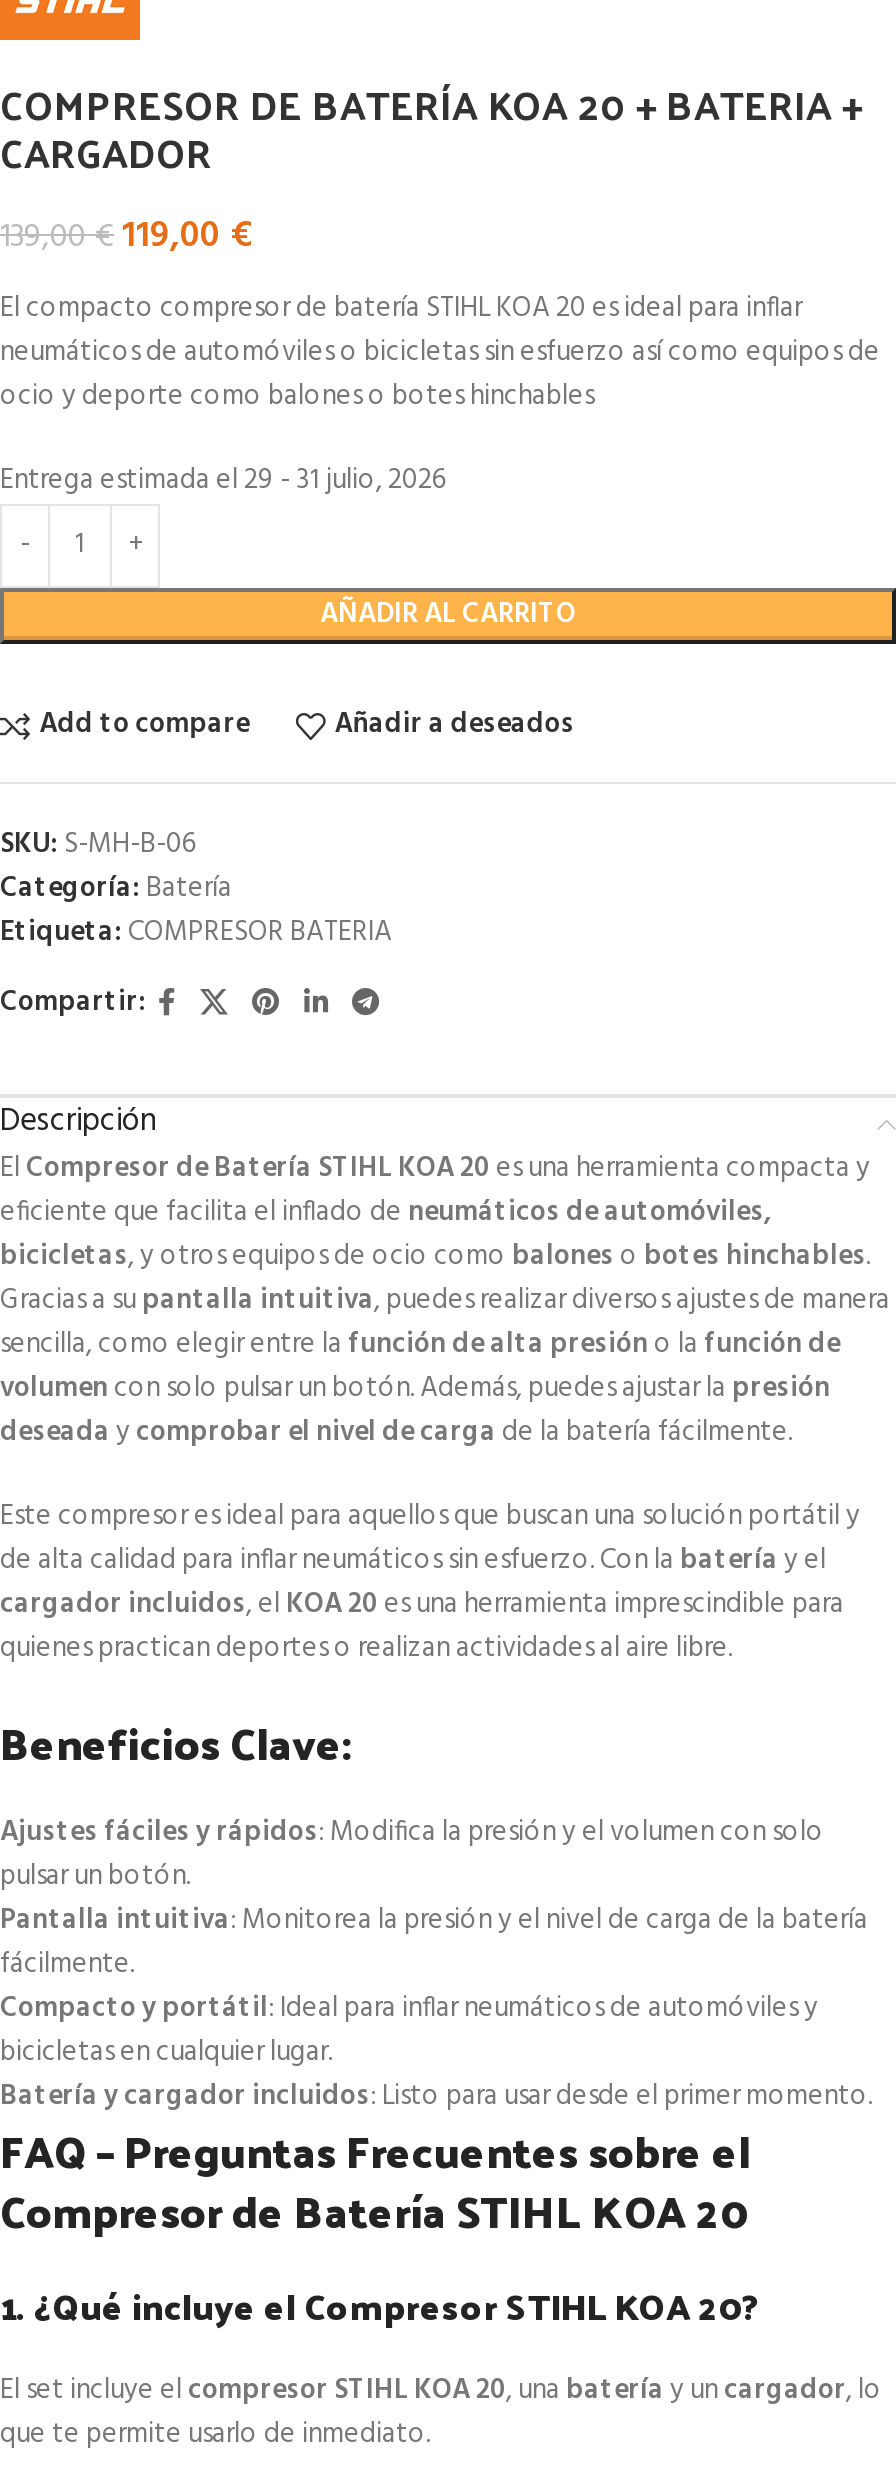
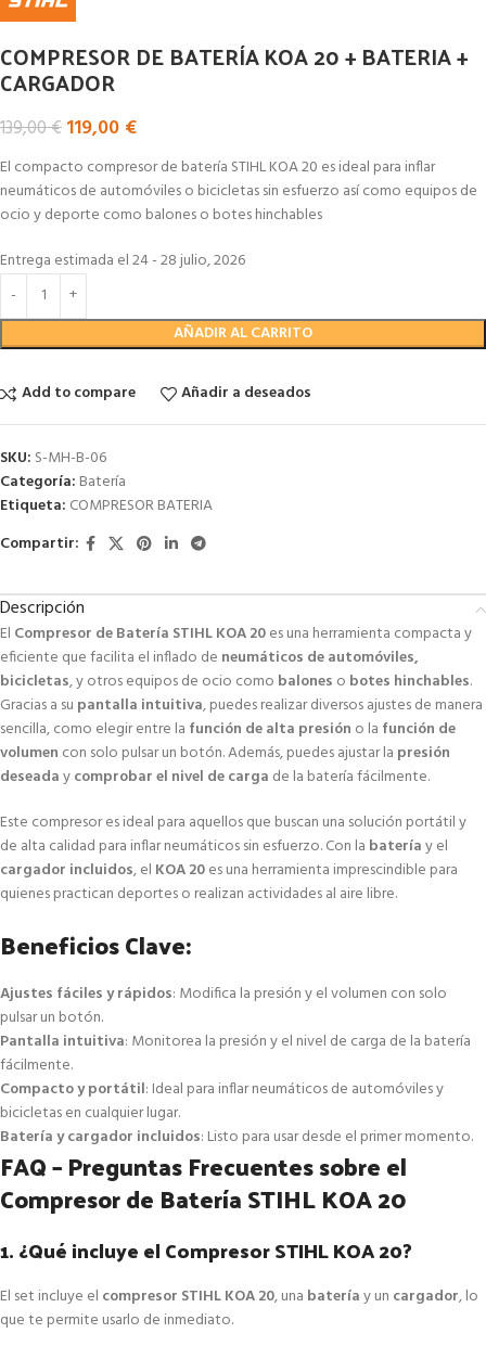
- Entrega estimada el 29 - 31 julio, 2026
+ Entrega estimada el 24 - 28 julio, 2026
